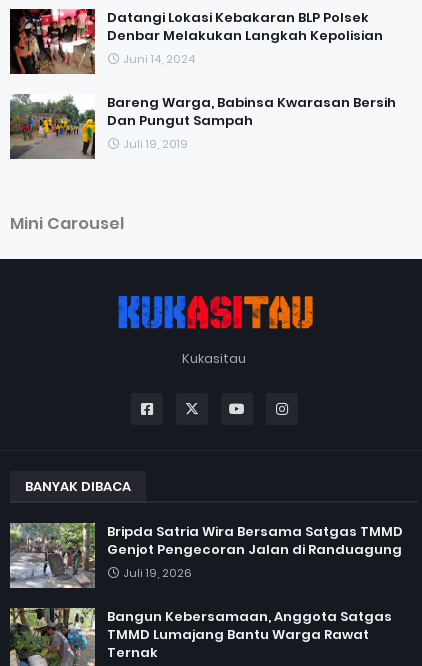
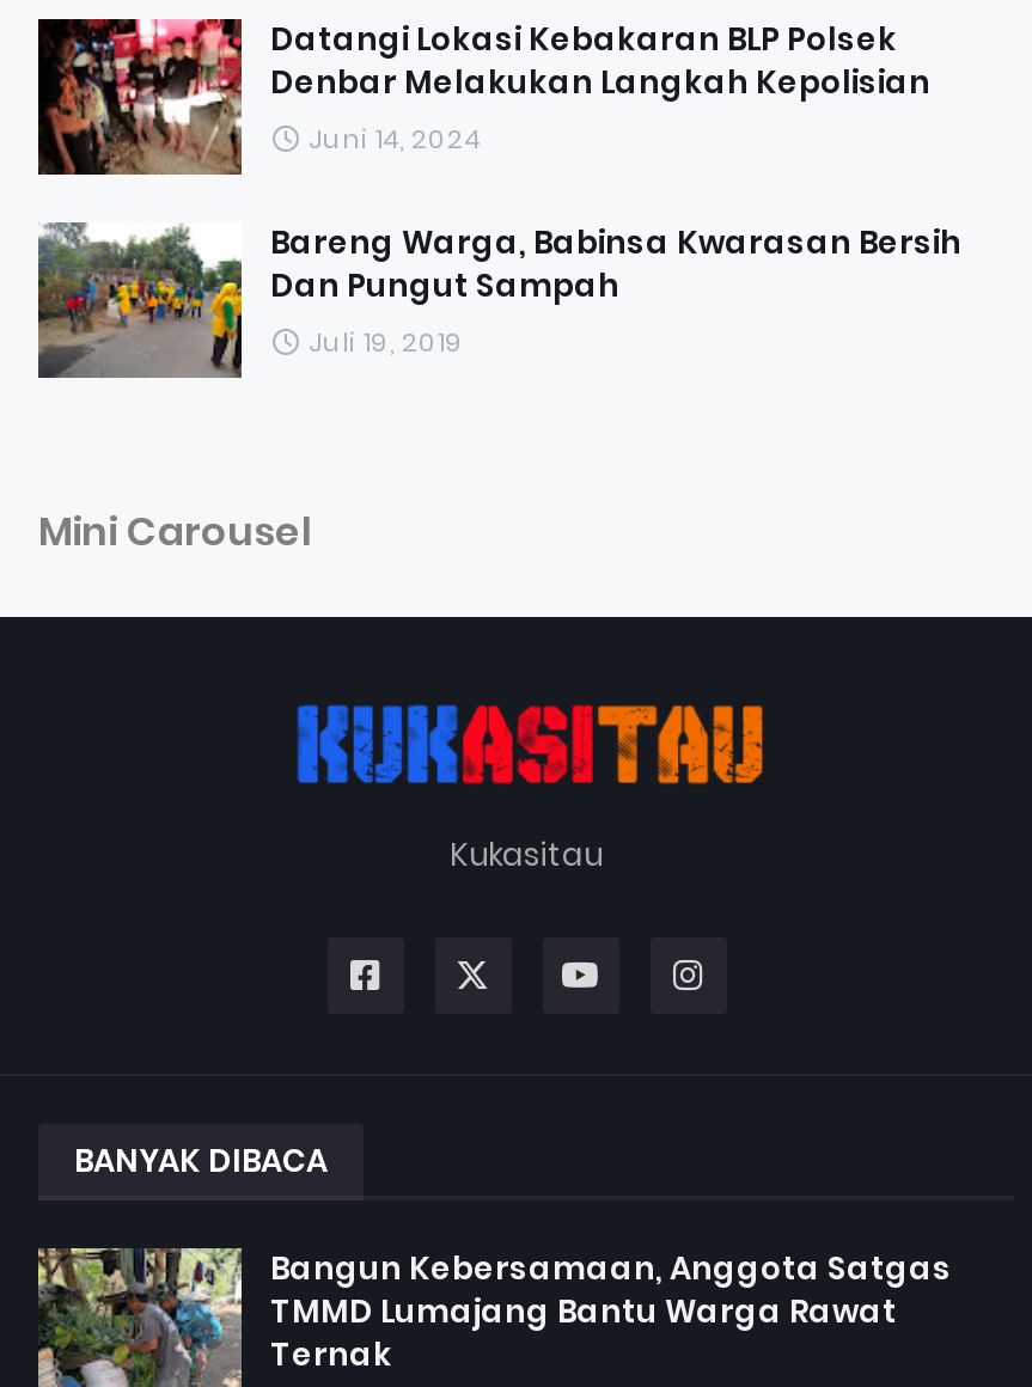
- [image]
- Bripda Satria Wira Bersama Satgas TMMD
- Genjot Pengecoran Jalan di Randuagung
- Juli 19, 2026
